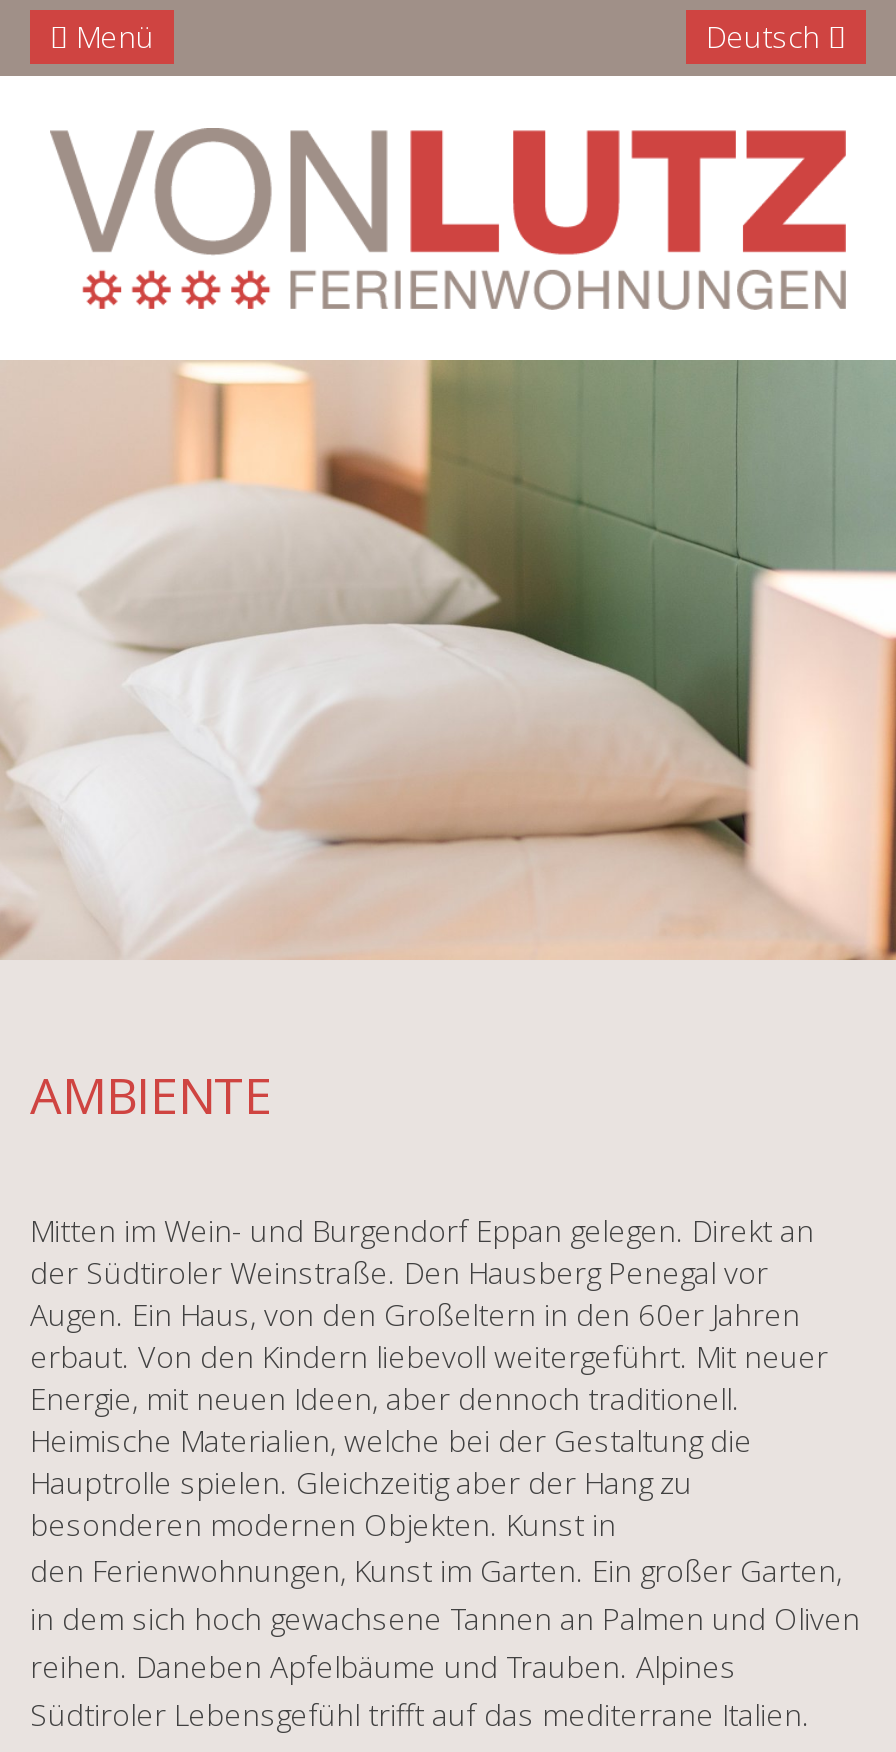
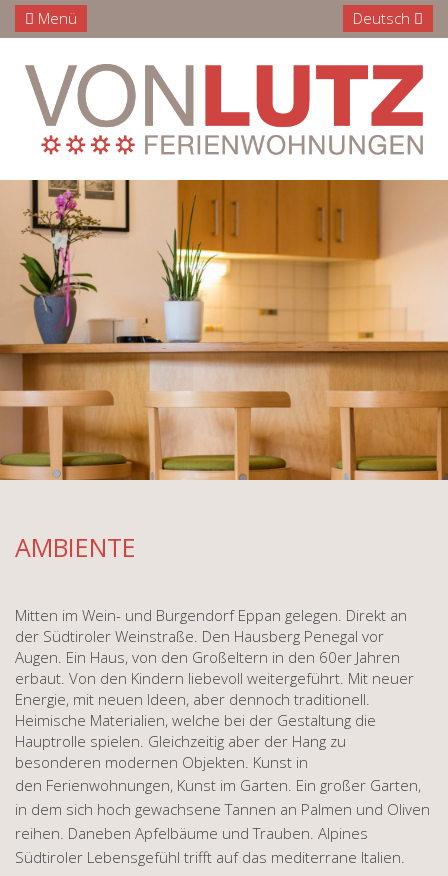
- [image]
+ [image]
